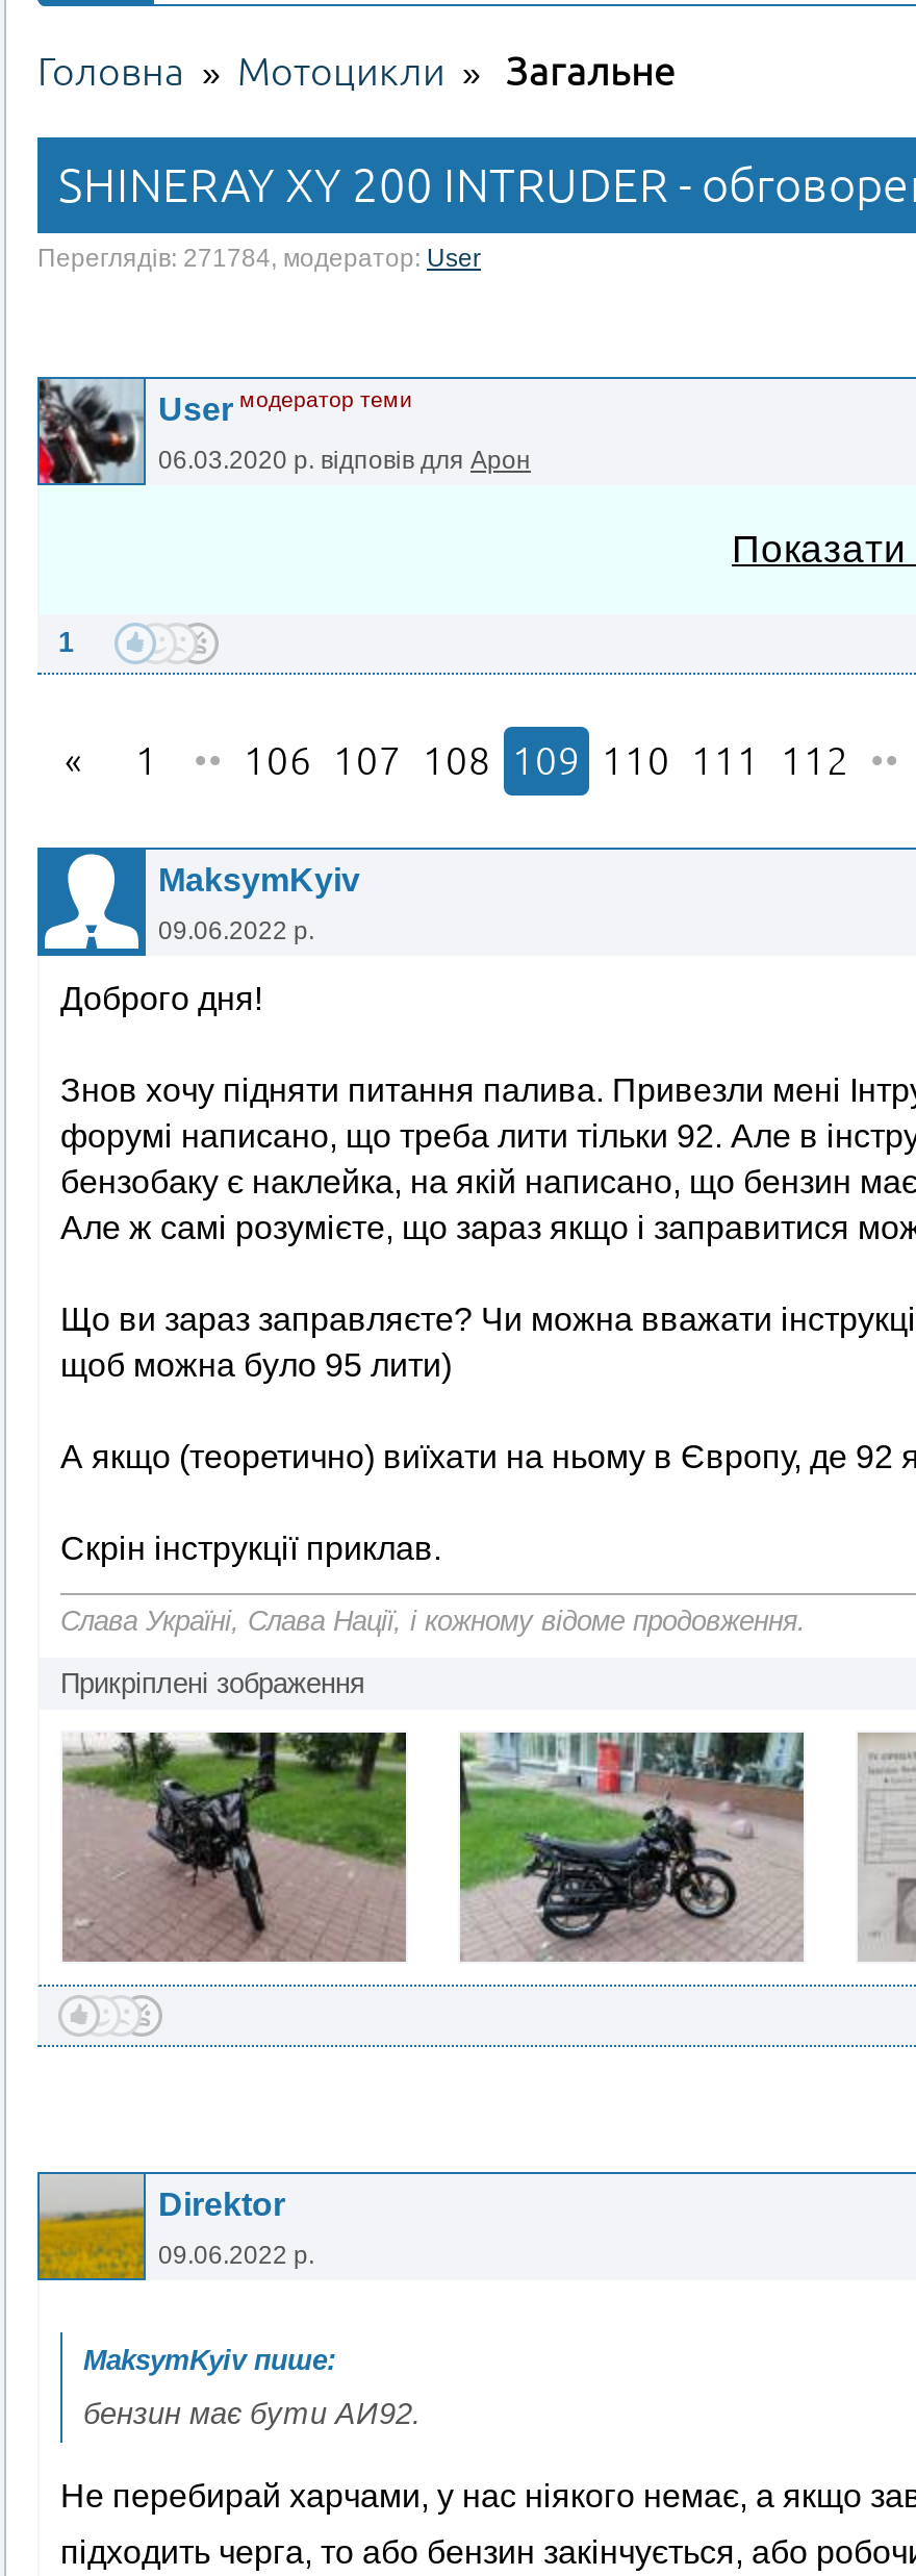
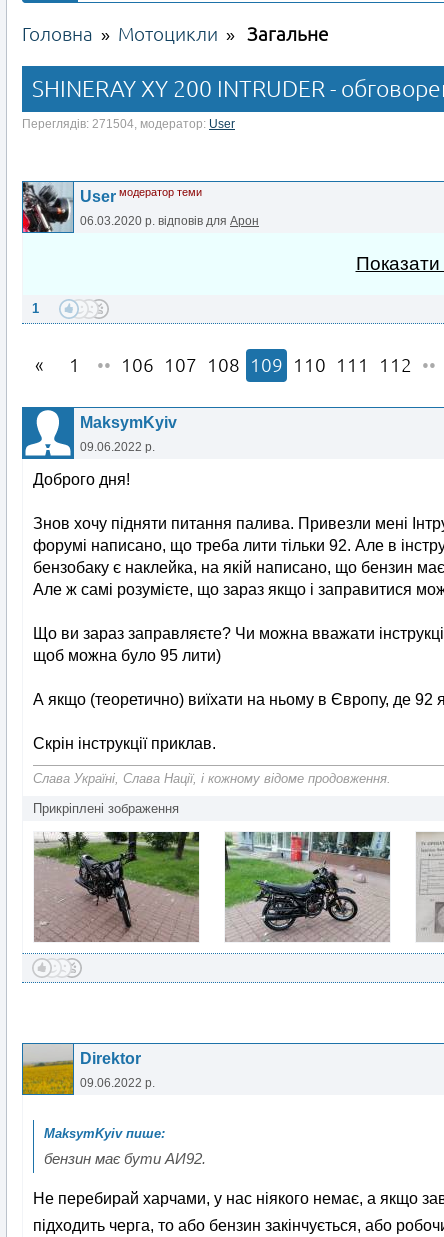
- Переглядів: 271784, модератор: User
+ Переглядів: 271504, модератор: User
